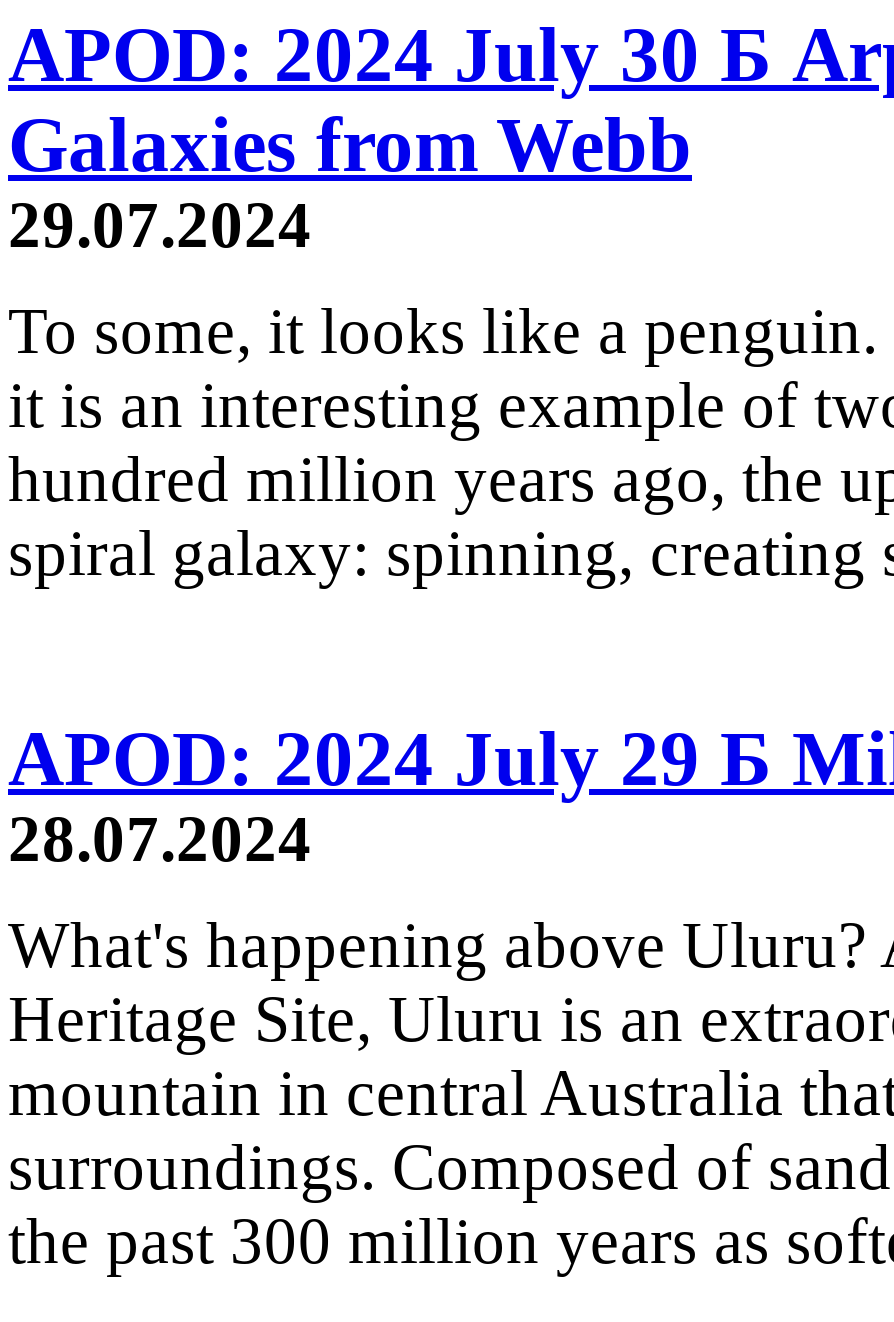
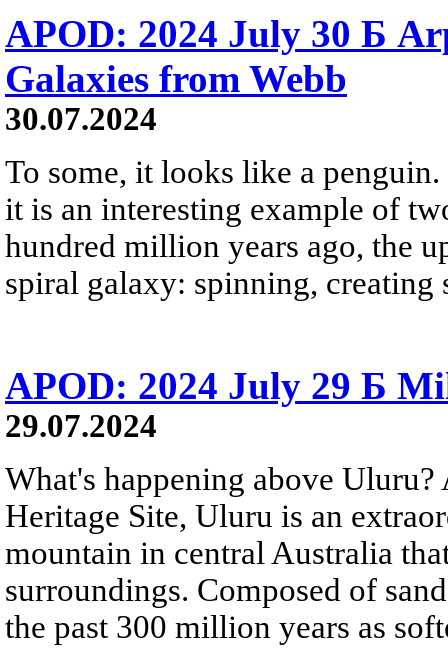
- 29.07.2024
+ 30.07.2024

- 28.07.2024
+ 29.07.2024
